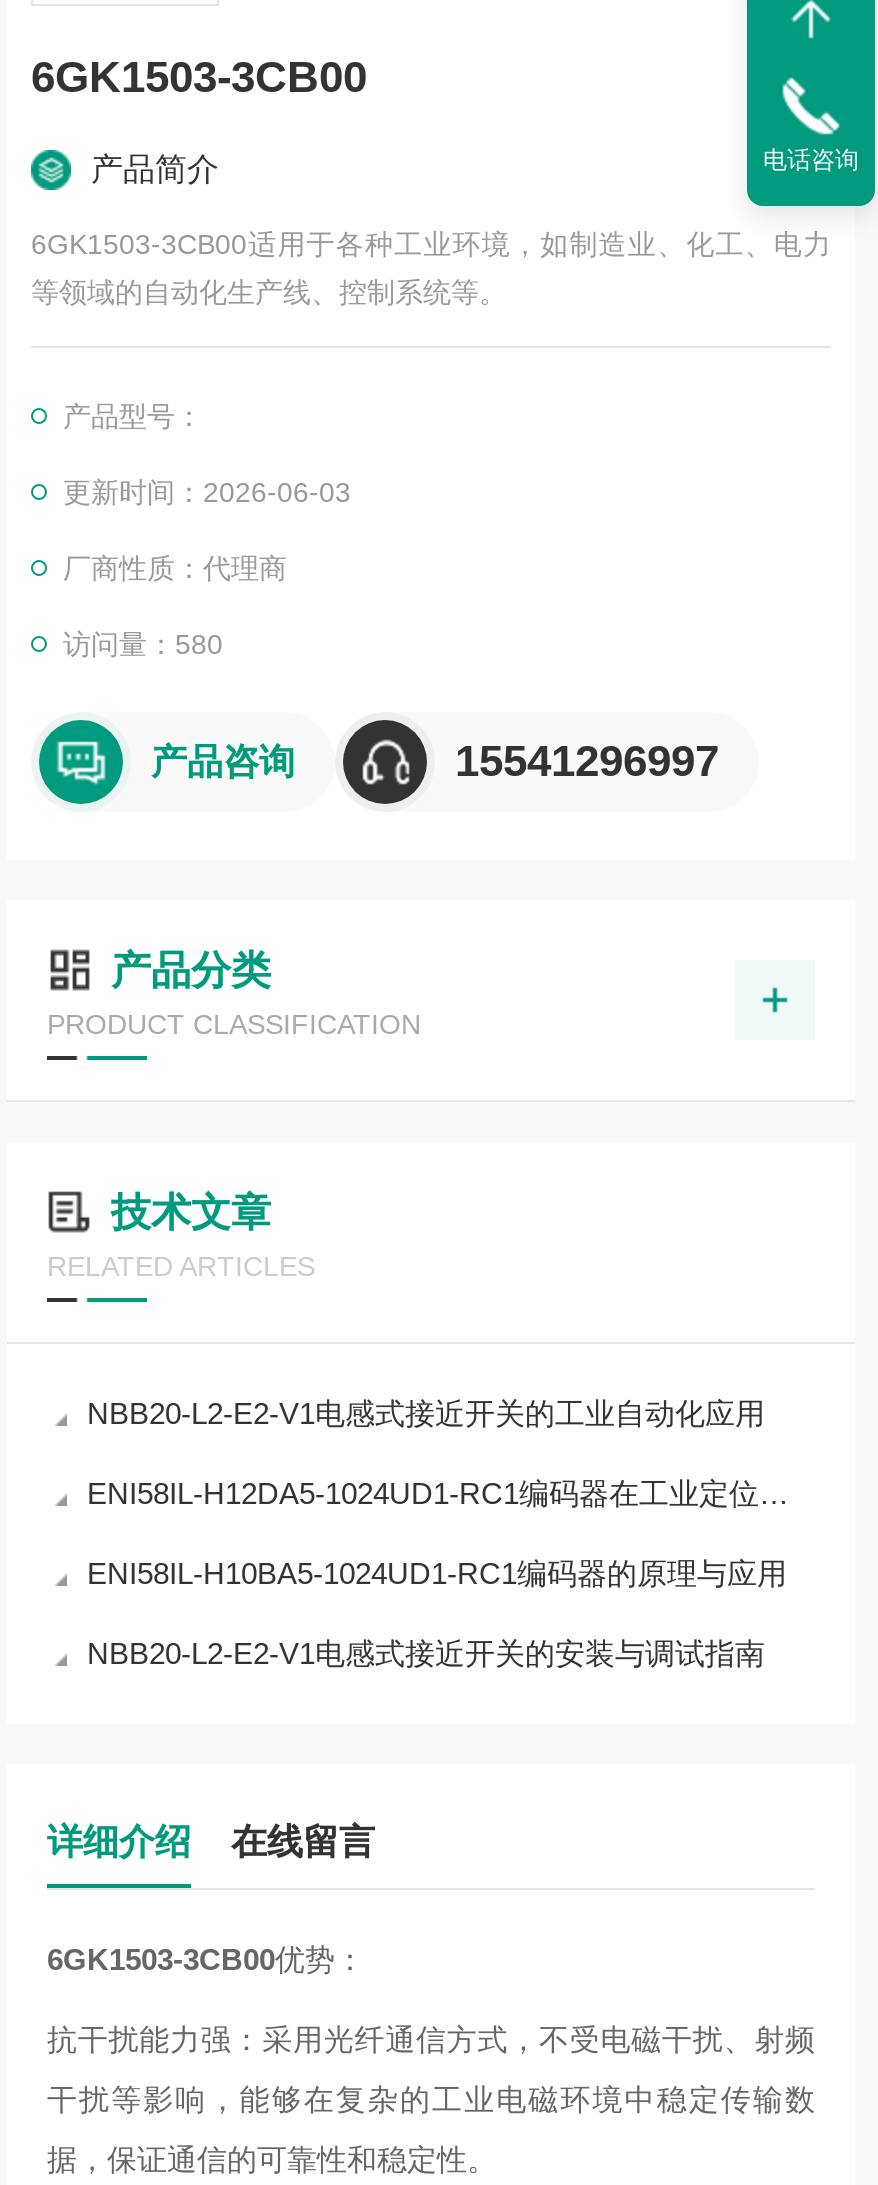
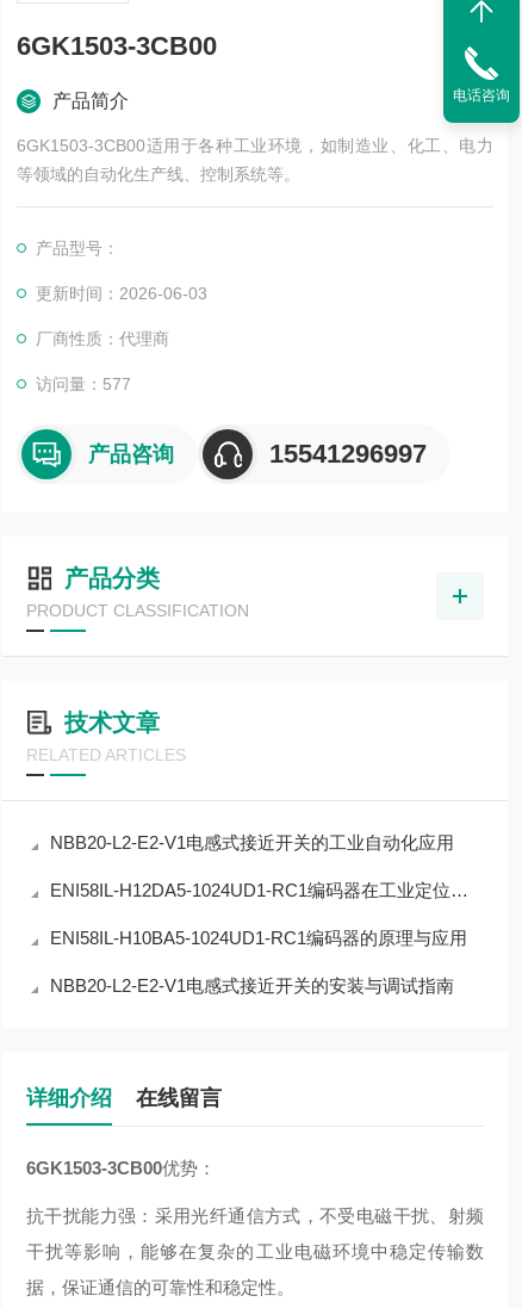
- 访问量：580
+ 访问量：577
